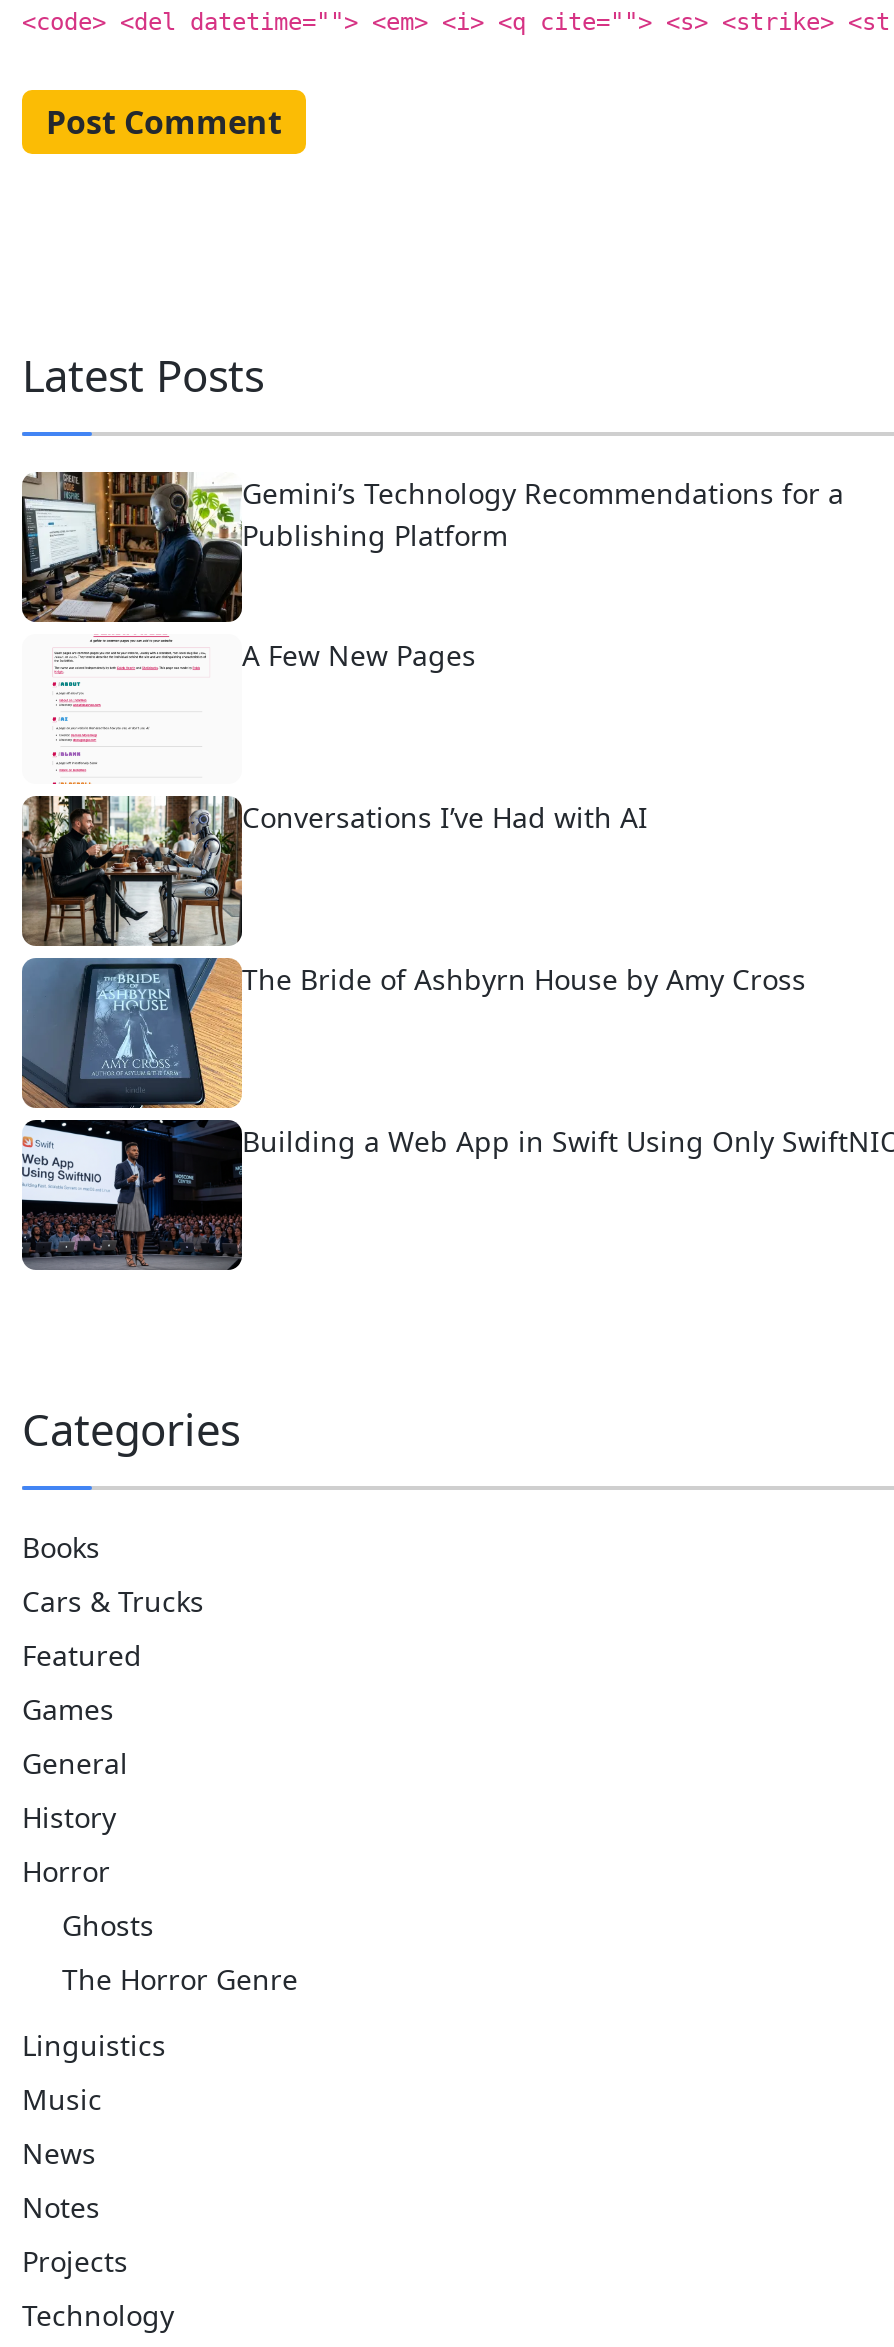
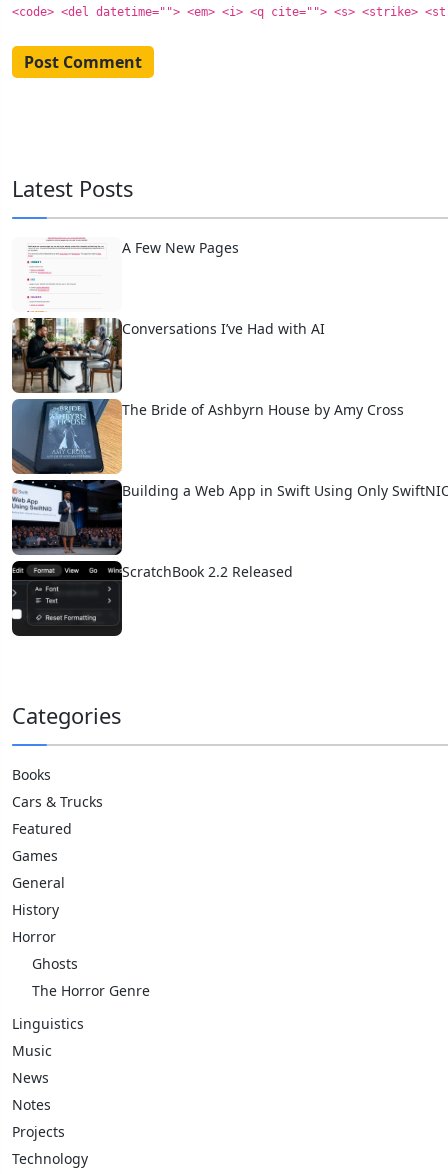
- [image]
- Gemini’s Technology Recommendations for a
- Publishing Platform

moved up: [image] | A Few New Pages | Conversations I’ve Had with AI | The Bride of Ashbyrn House by Amy Cross

+ [image]
+ ScratchBook 2.2 Released
